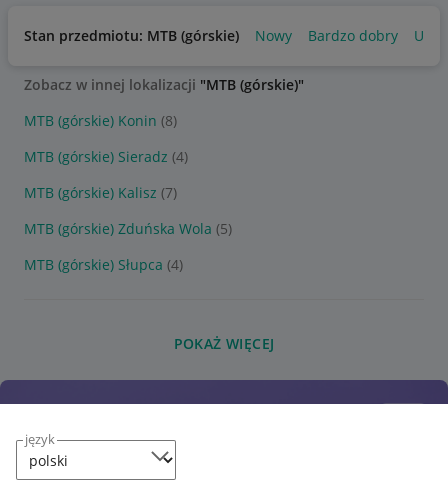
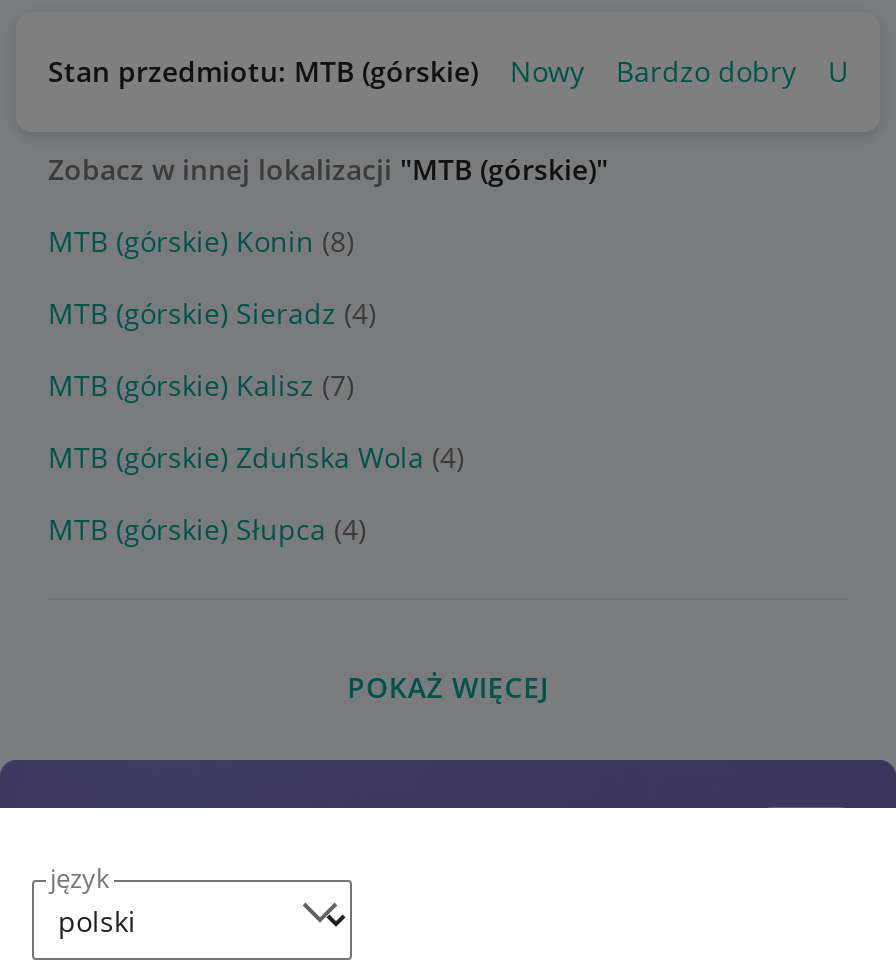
- MTB (górskie) Zduńska Wola (5)
+ MTB (górskie) Zduńska Wola (4)
